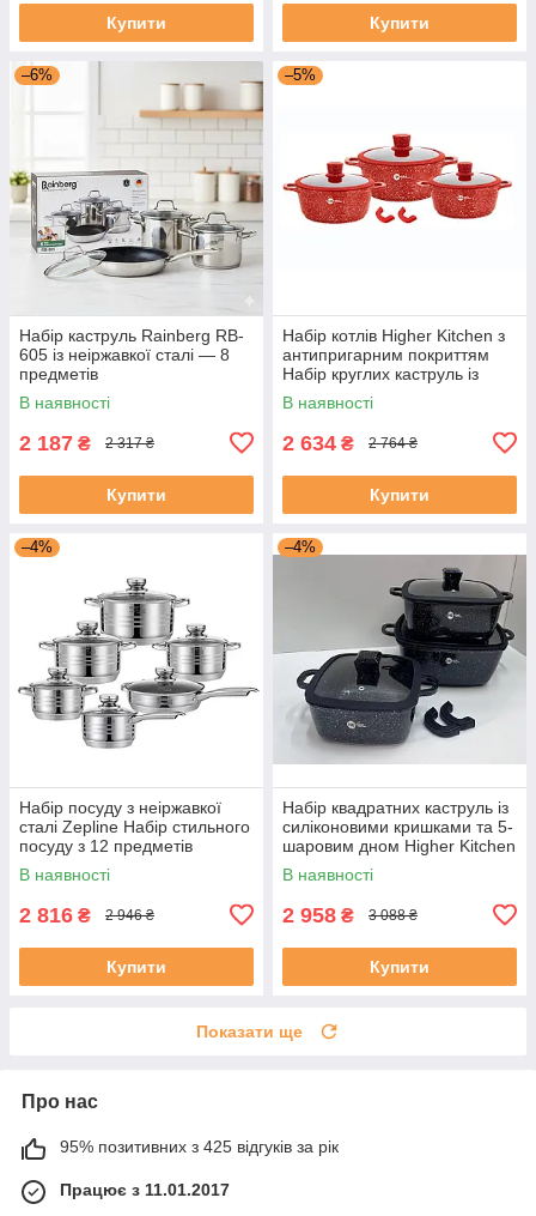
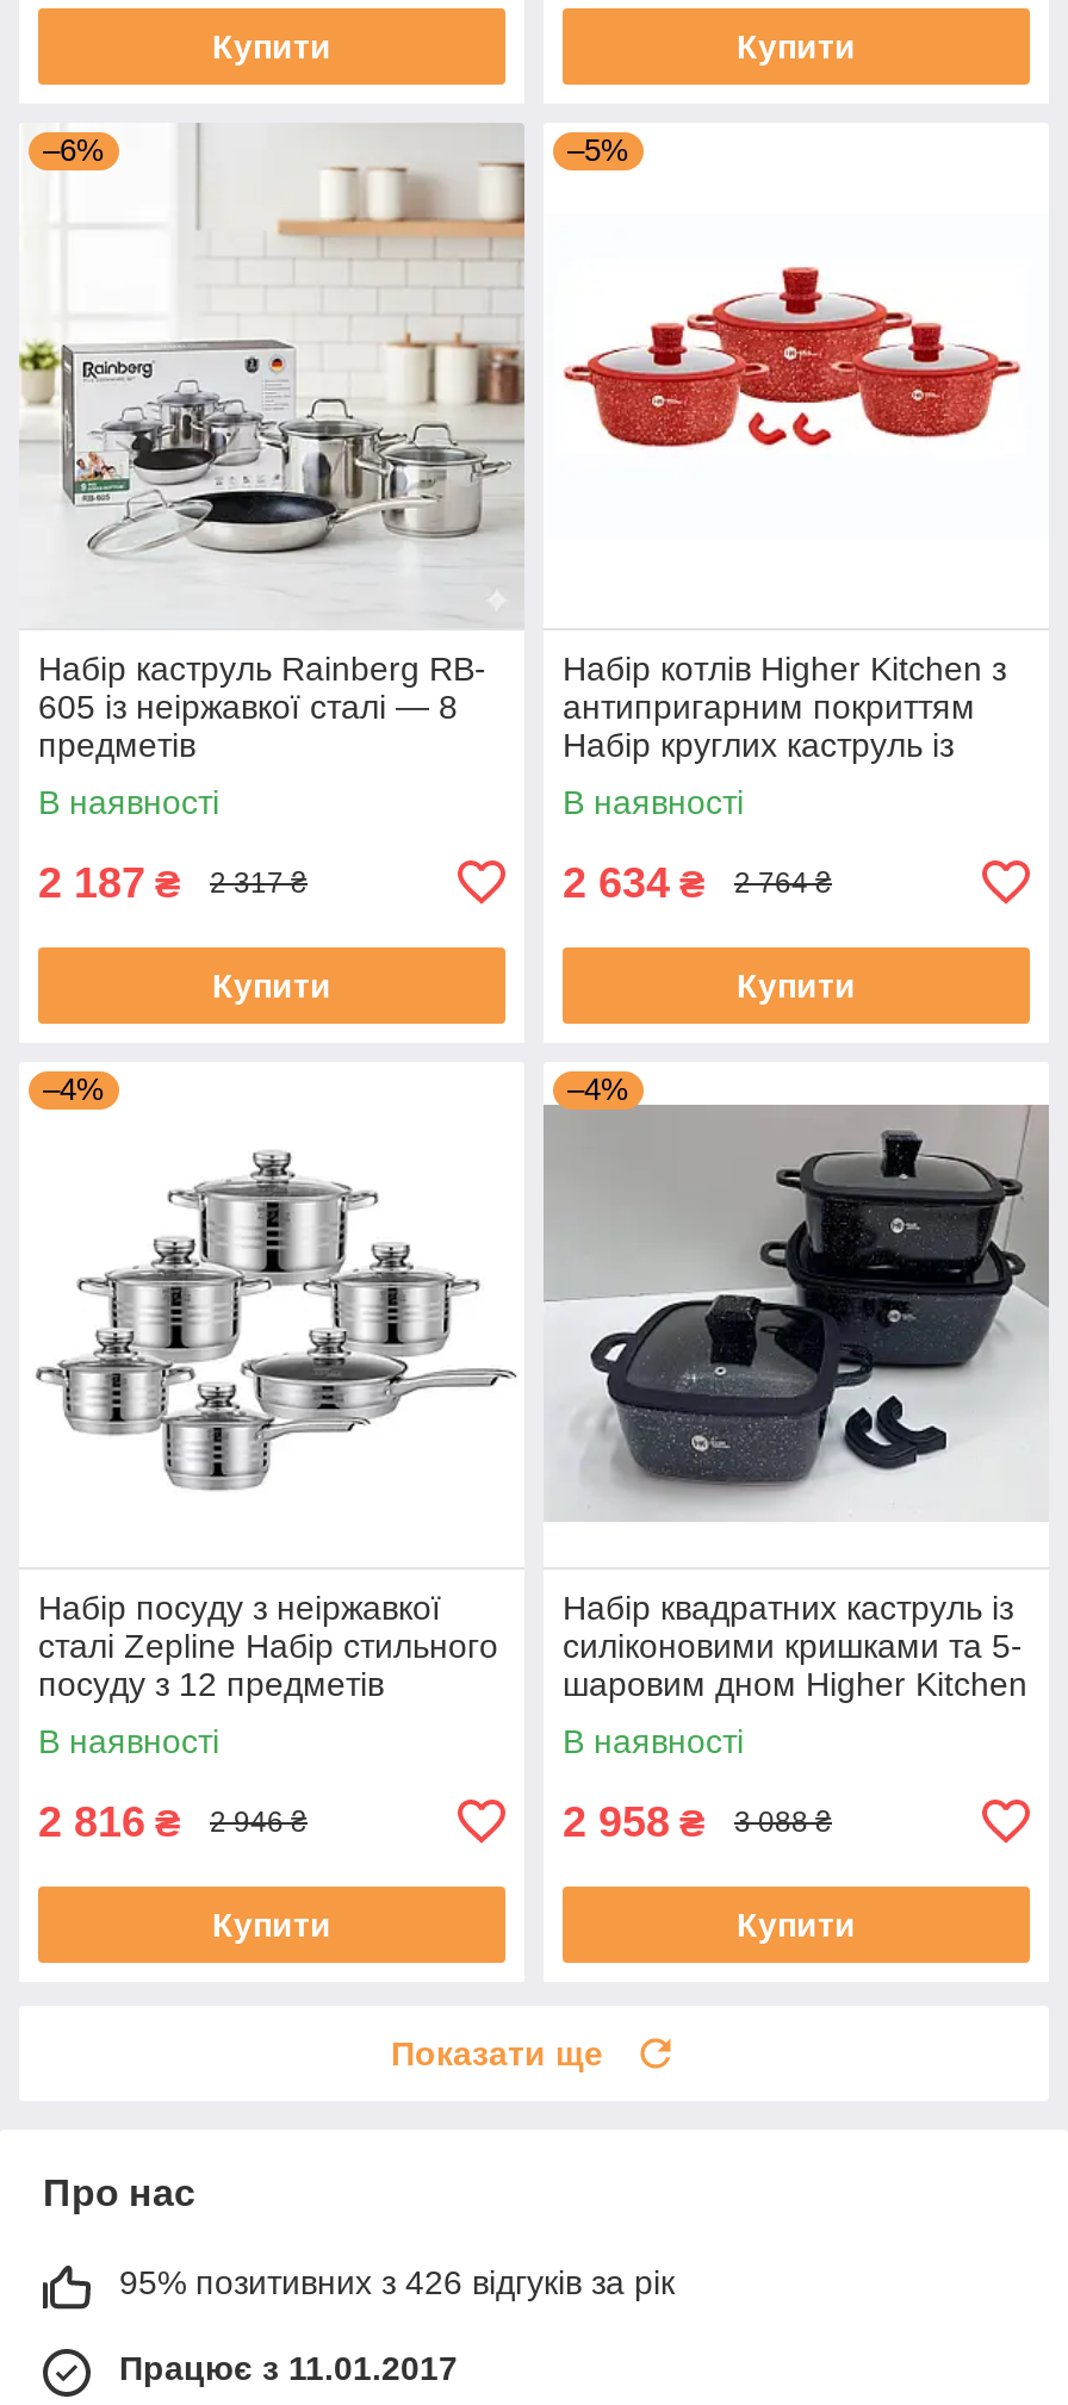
- 95% позитивних з 425 відгуків за рік
+ 95% позитивних з 426 відгуків за рік
